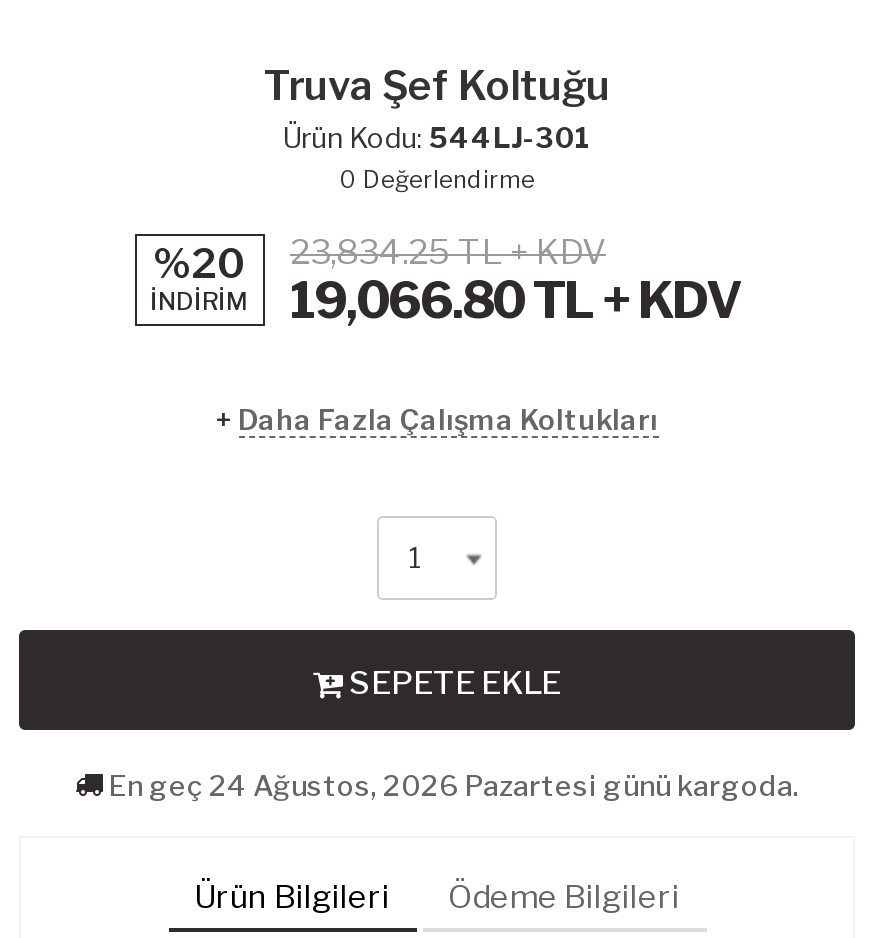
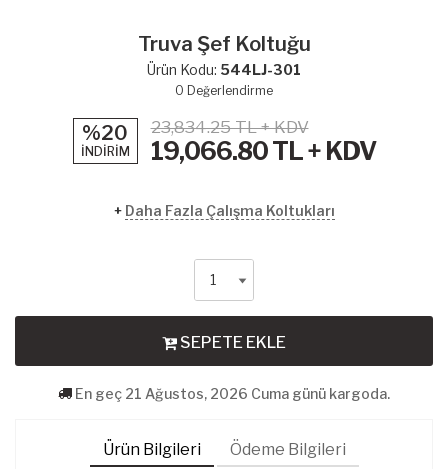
- En geç 24 Ağustos, 2026 Pazartesi günü kargoda.
+ En geç 21 Ağustos, 2026 Cuma günü kargoda.
